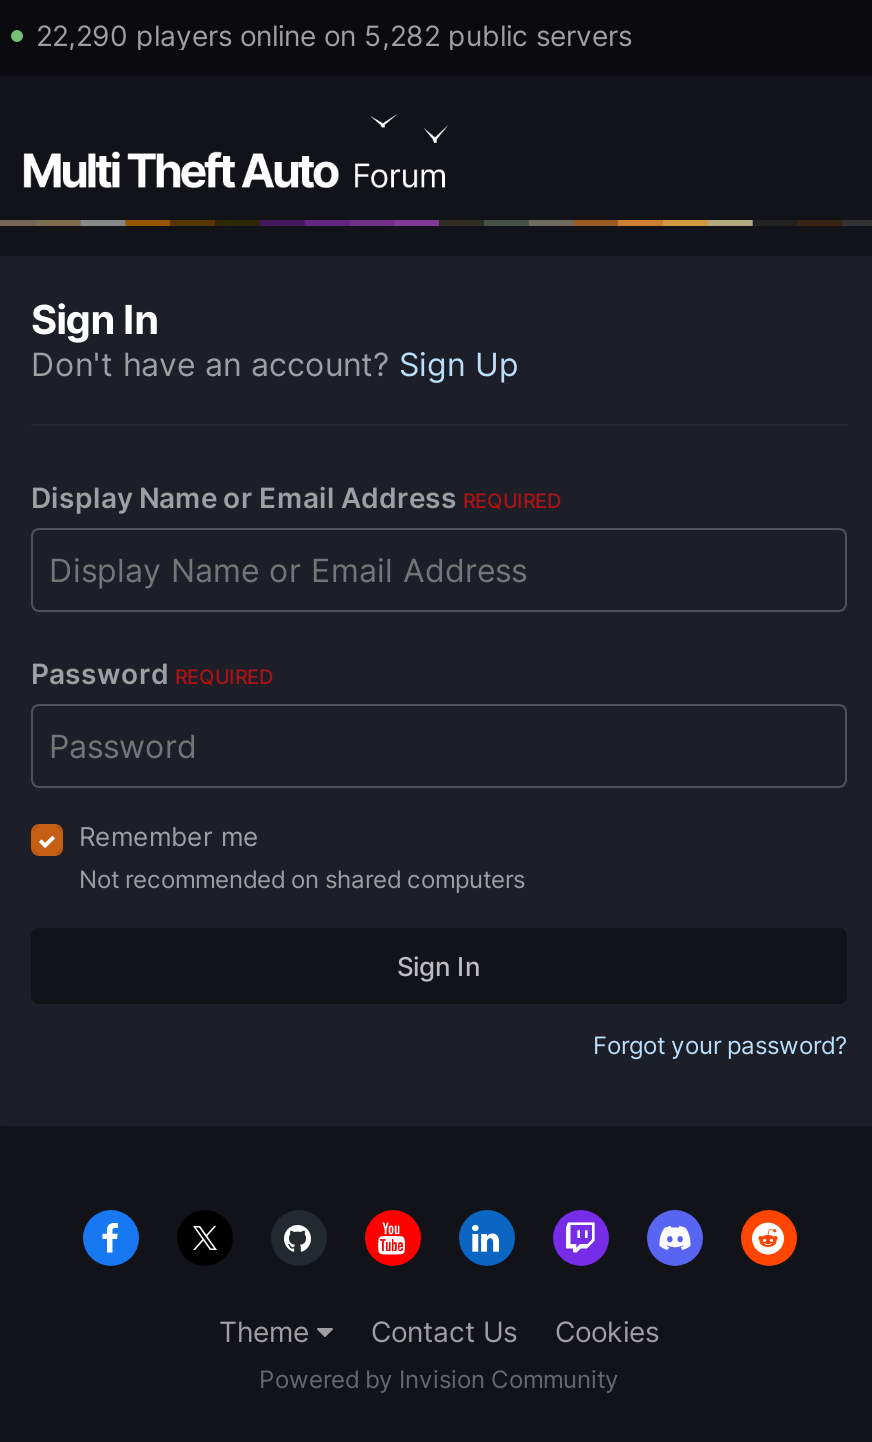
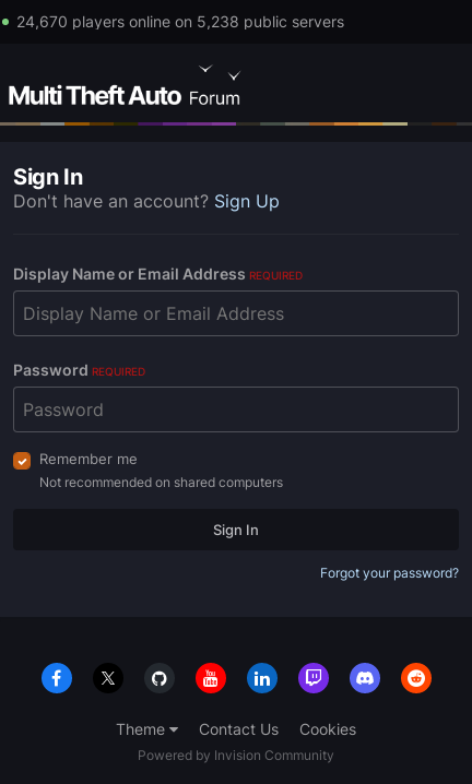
- 22,290 players online on 5,282 public servers
+ 24,670 players online on 5,238 public servers
